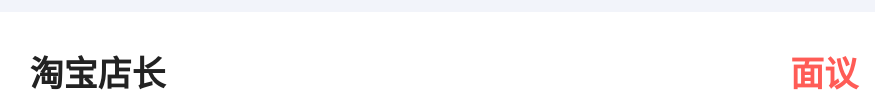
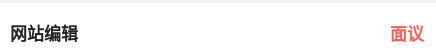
- 淘宝店长
+ 网站编辑
